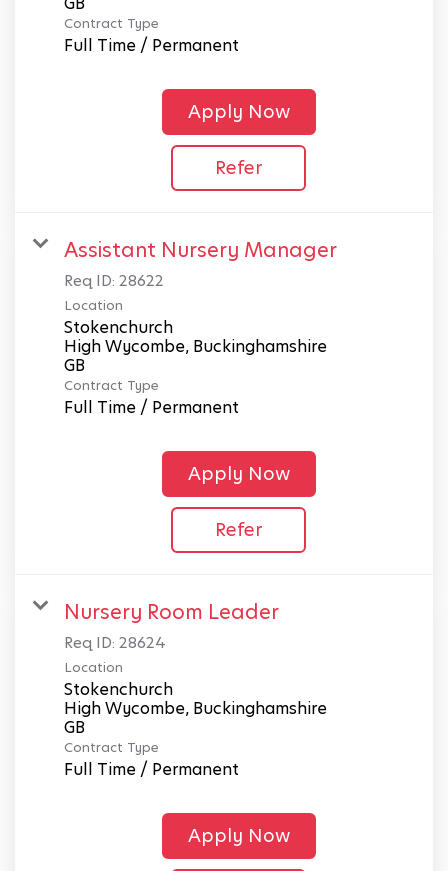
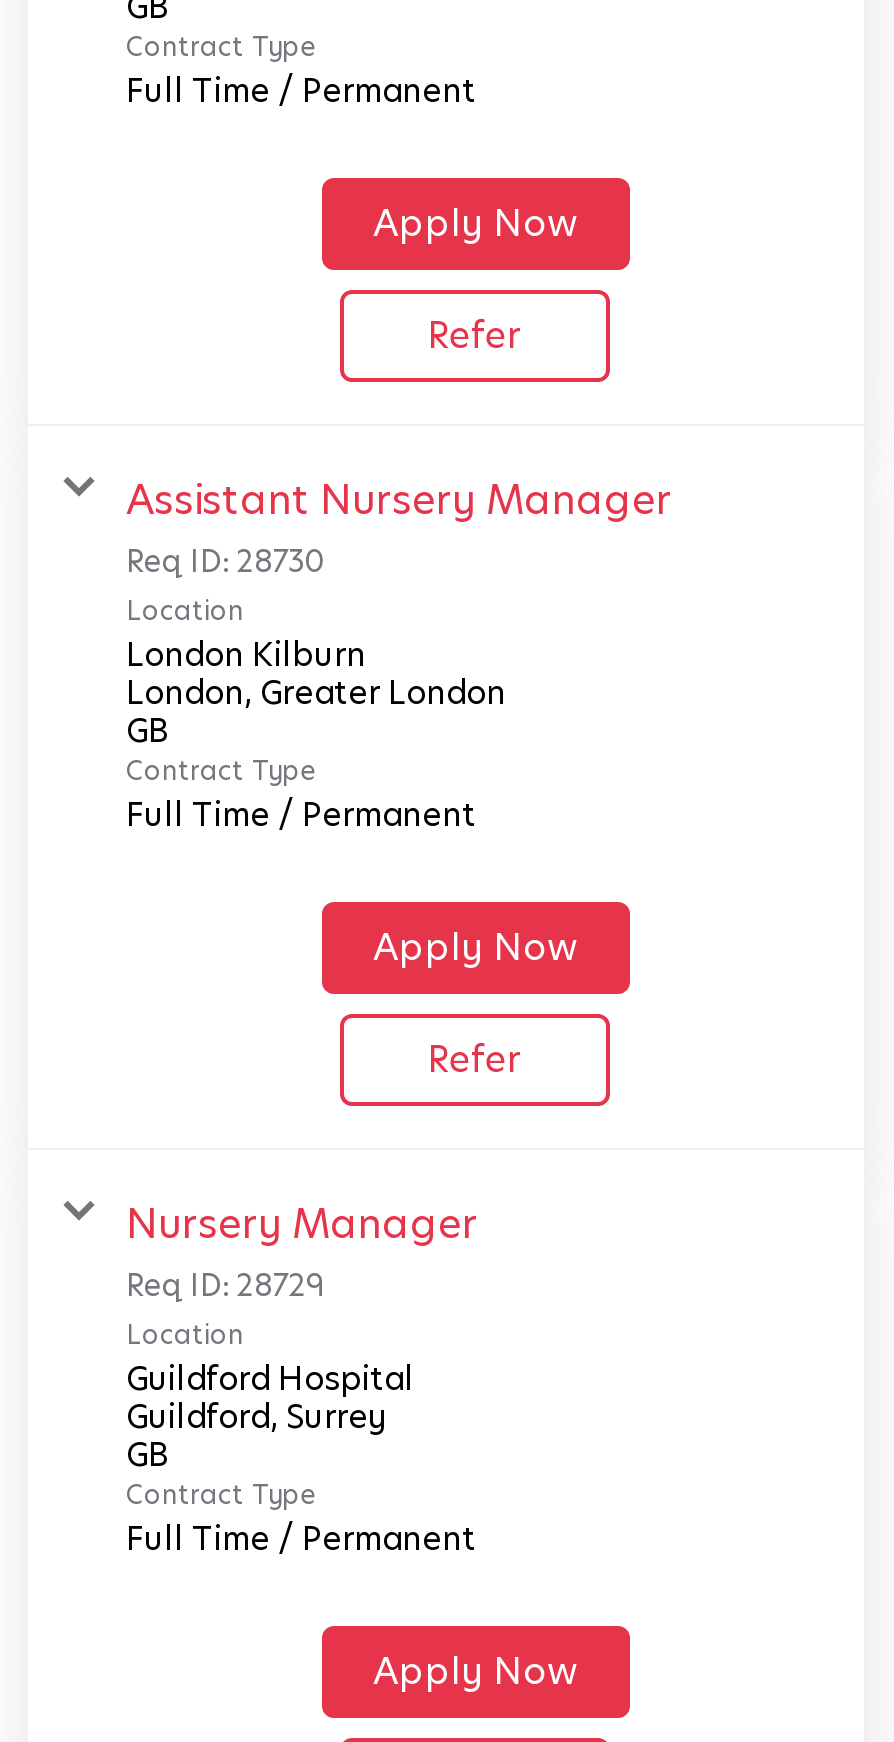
- Req ID: 28622
+ Req ID: 28730

- Stokenchurch
- High Wycombe, Buckinghamshire
+ London Kilburn
+ London, Greater London

- Nursery Room Leader
- Req ID: 28624
+ Nursery Manager
+ Req ID: 28729

- Stokenchurch
- High Wycombe, Buckinghamshire
+ Guildford Hospital
+ Guildford, Surrey
